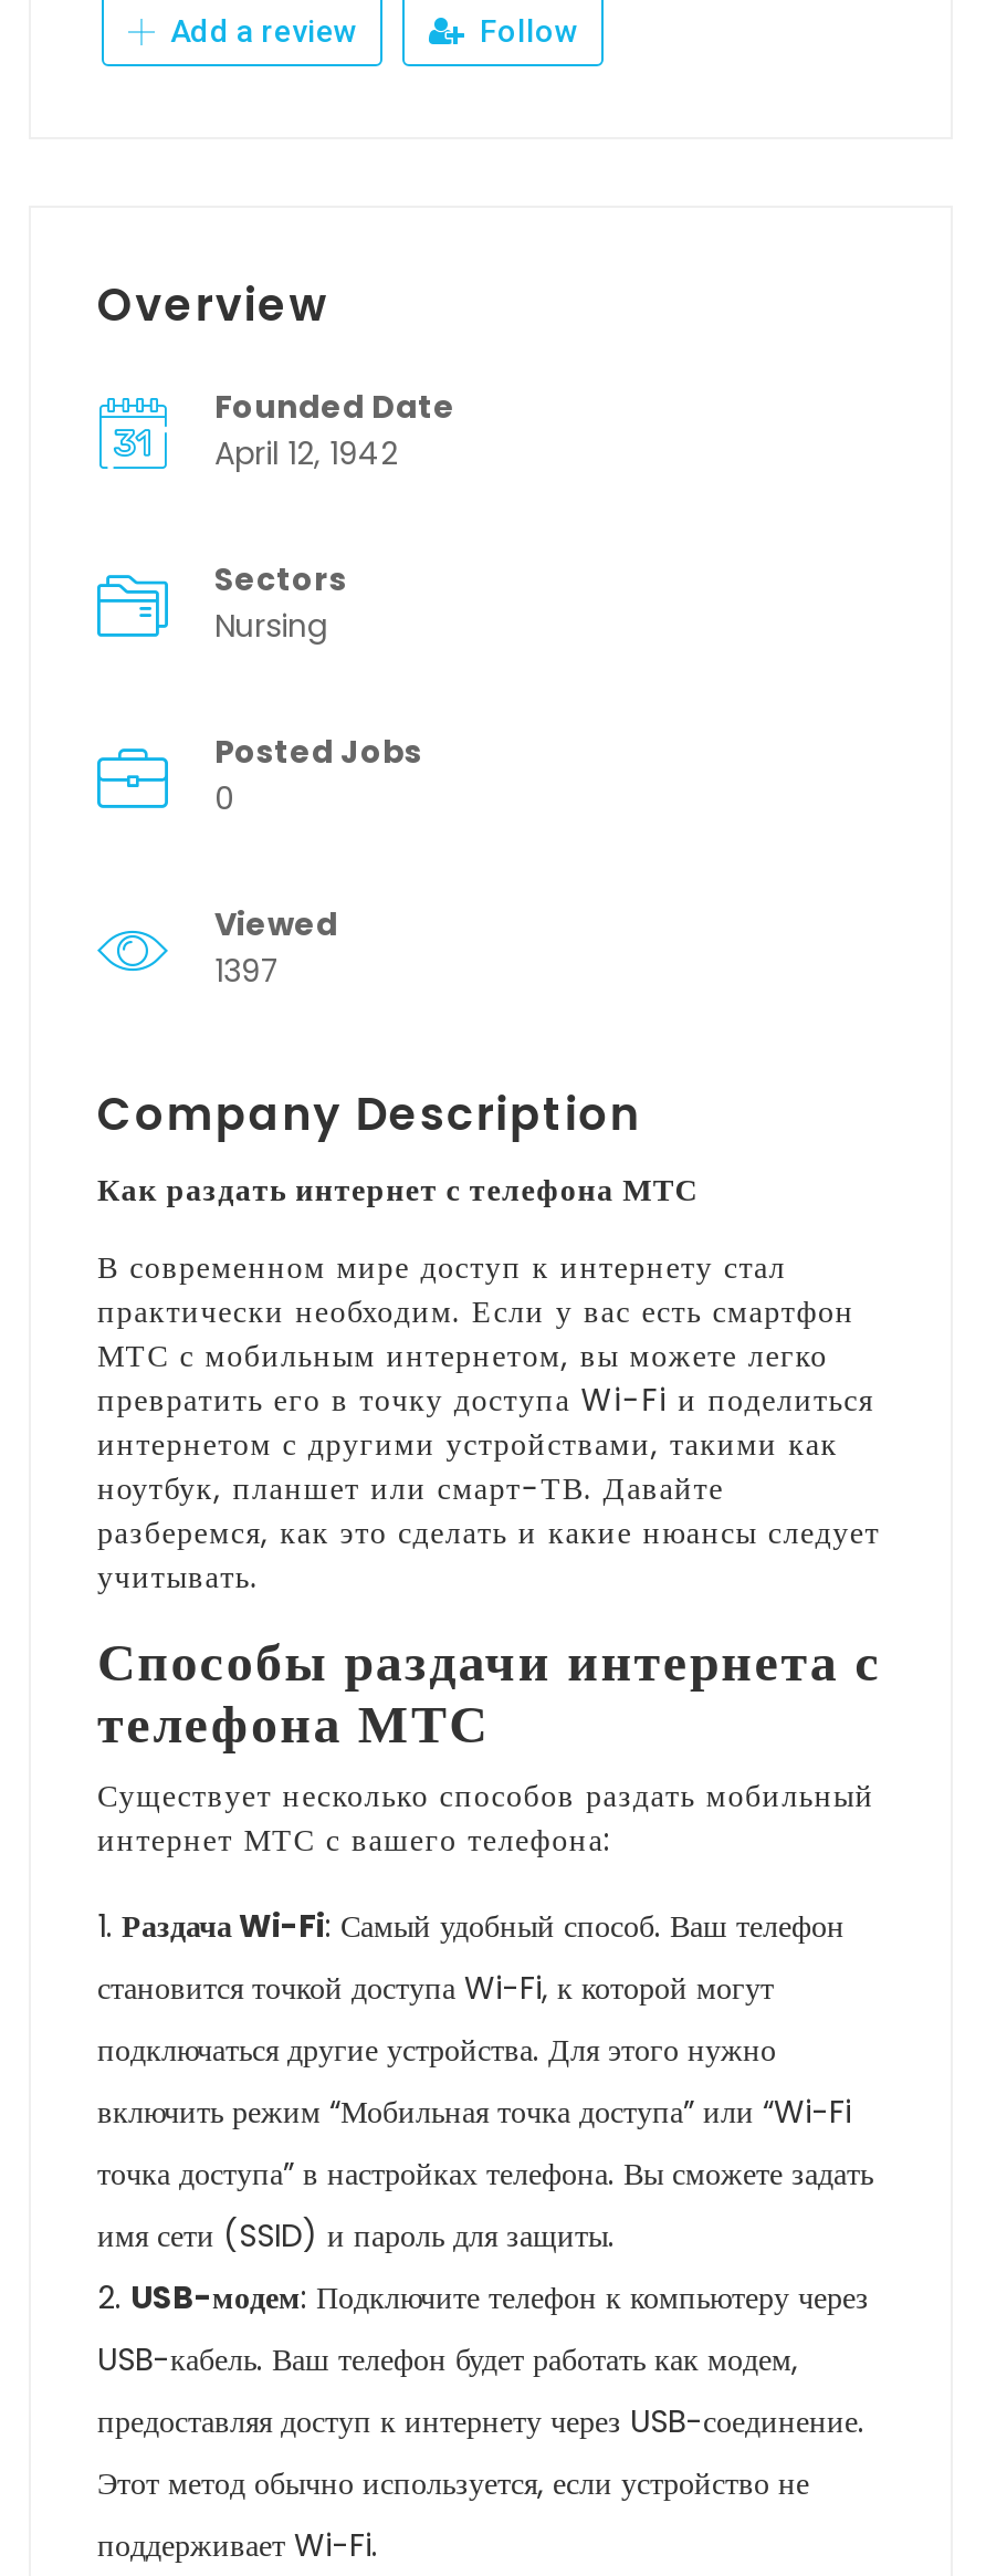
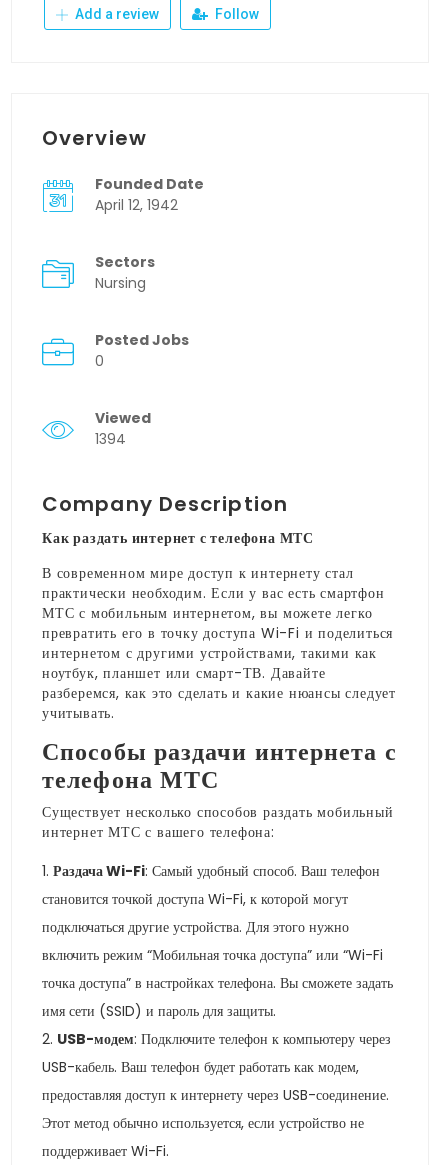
- 1397
+ 1394
